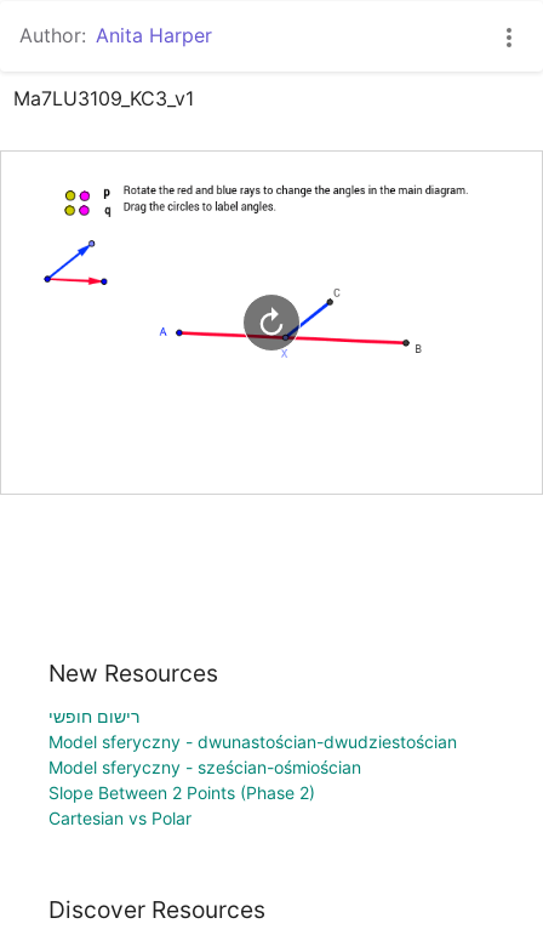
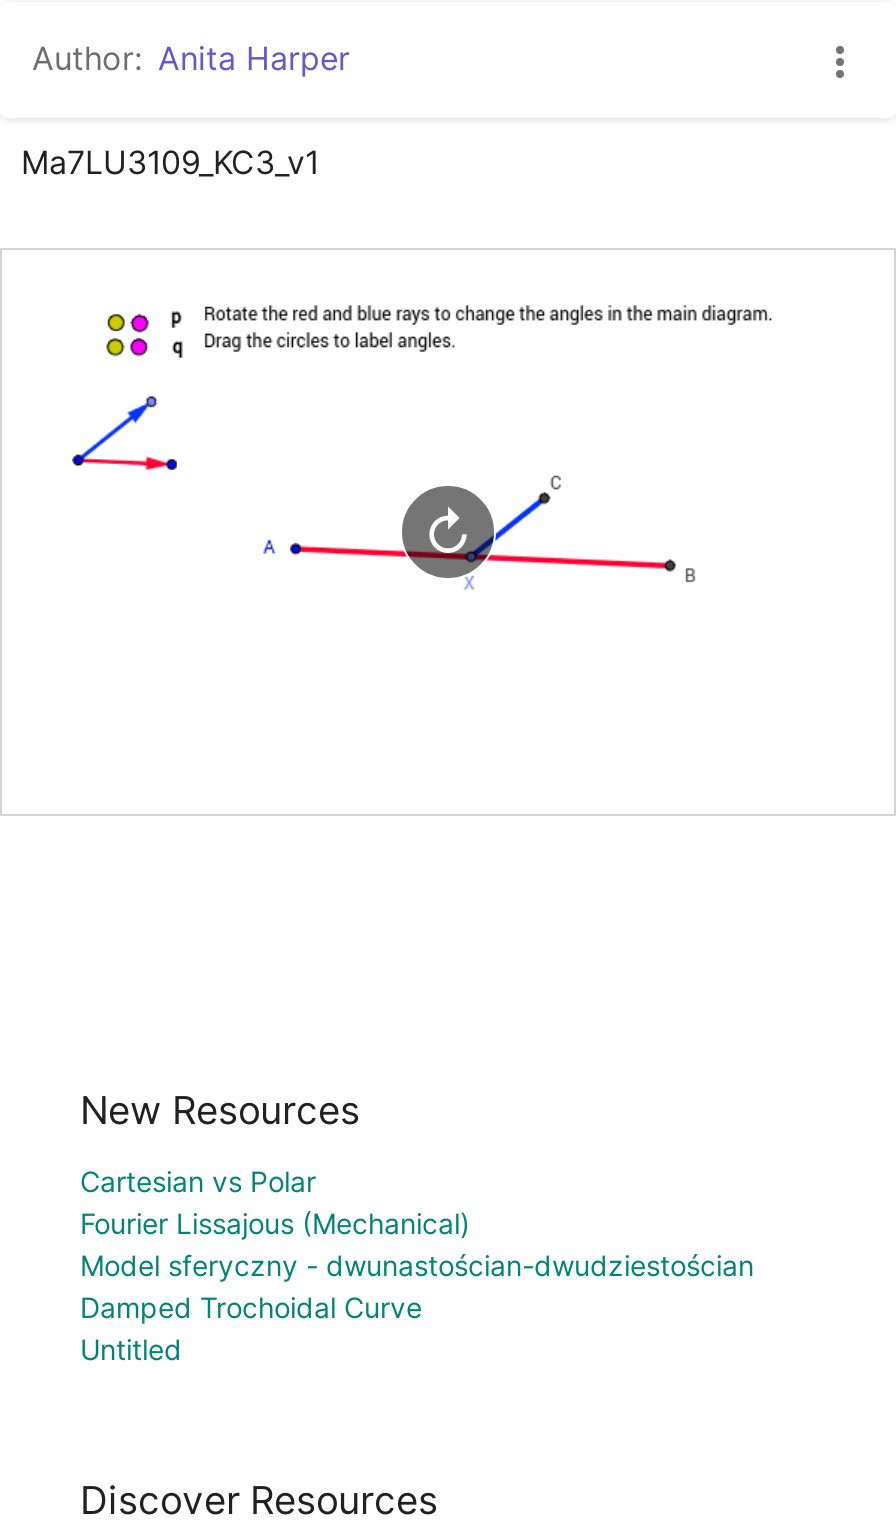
- רישום חופשי
+ Fourier Lissajous (Mechanical)

moved down: Model sferyczny - dwunastościan-dwudziestościan

- Model sferyczny - sześcian-ośmiościan
- Slope Between 2 Points (Phase 2)
+ Damped Trochoidal Curve
+ Untitled

moved up: Cartesian vs Polar
